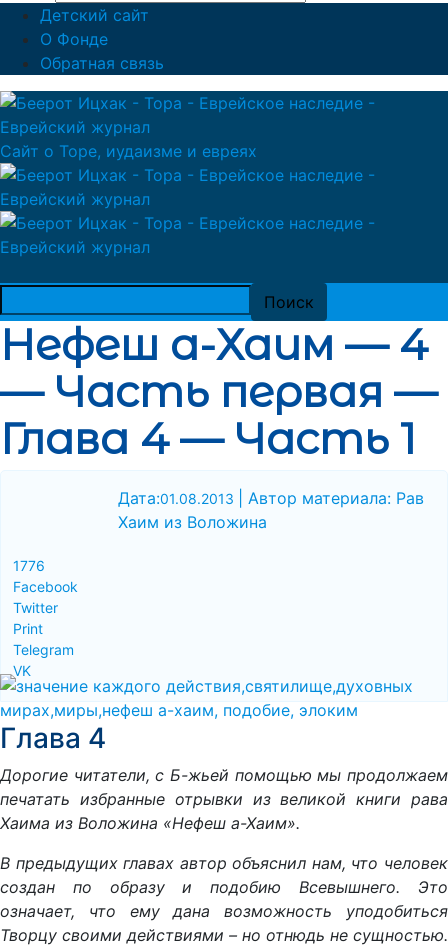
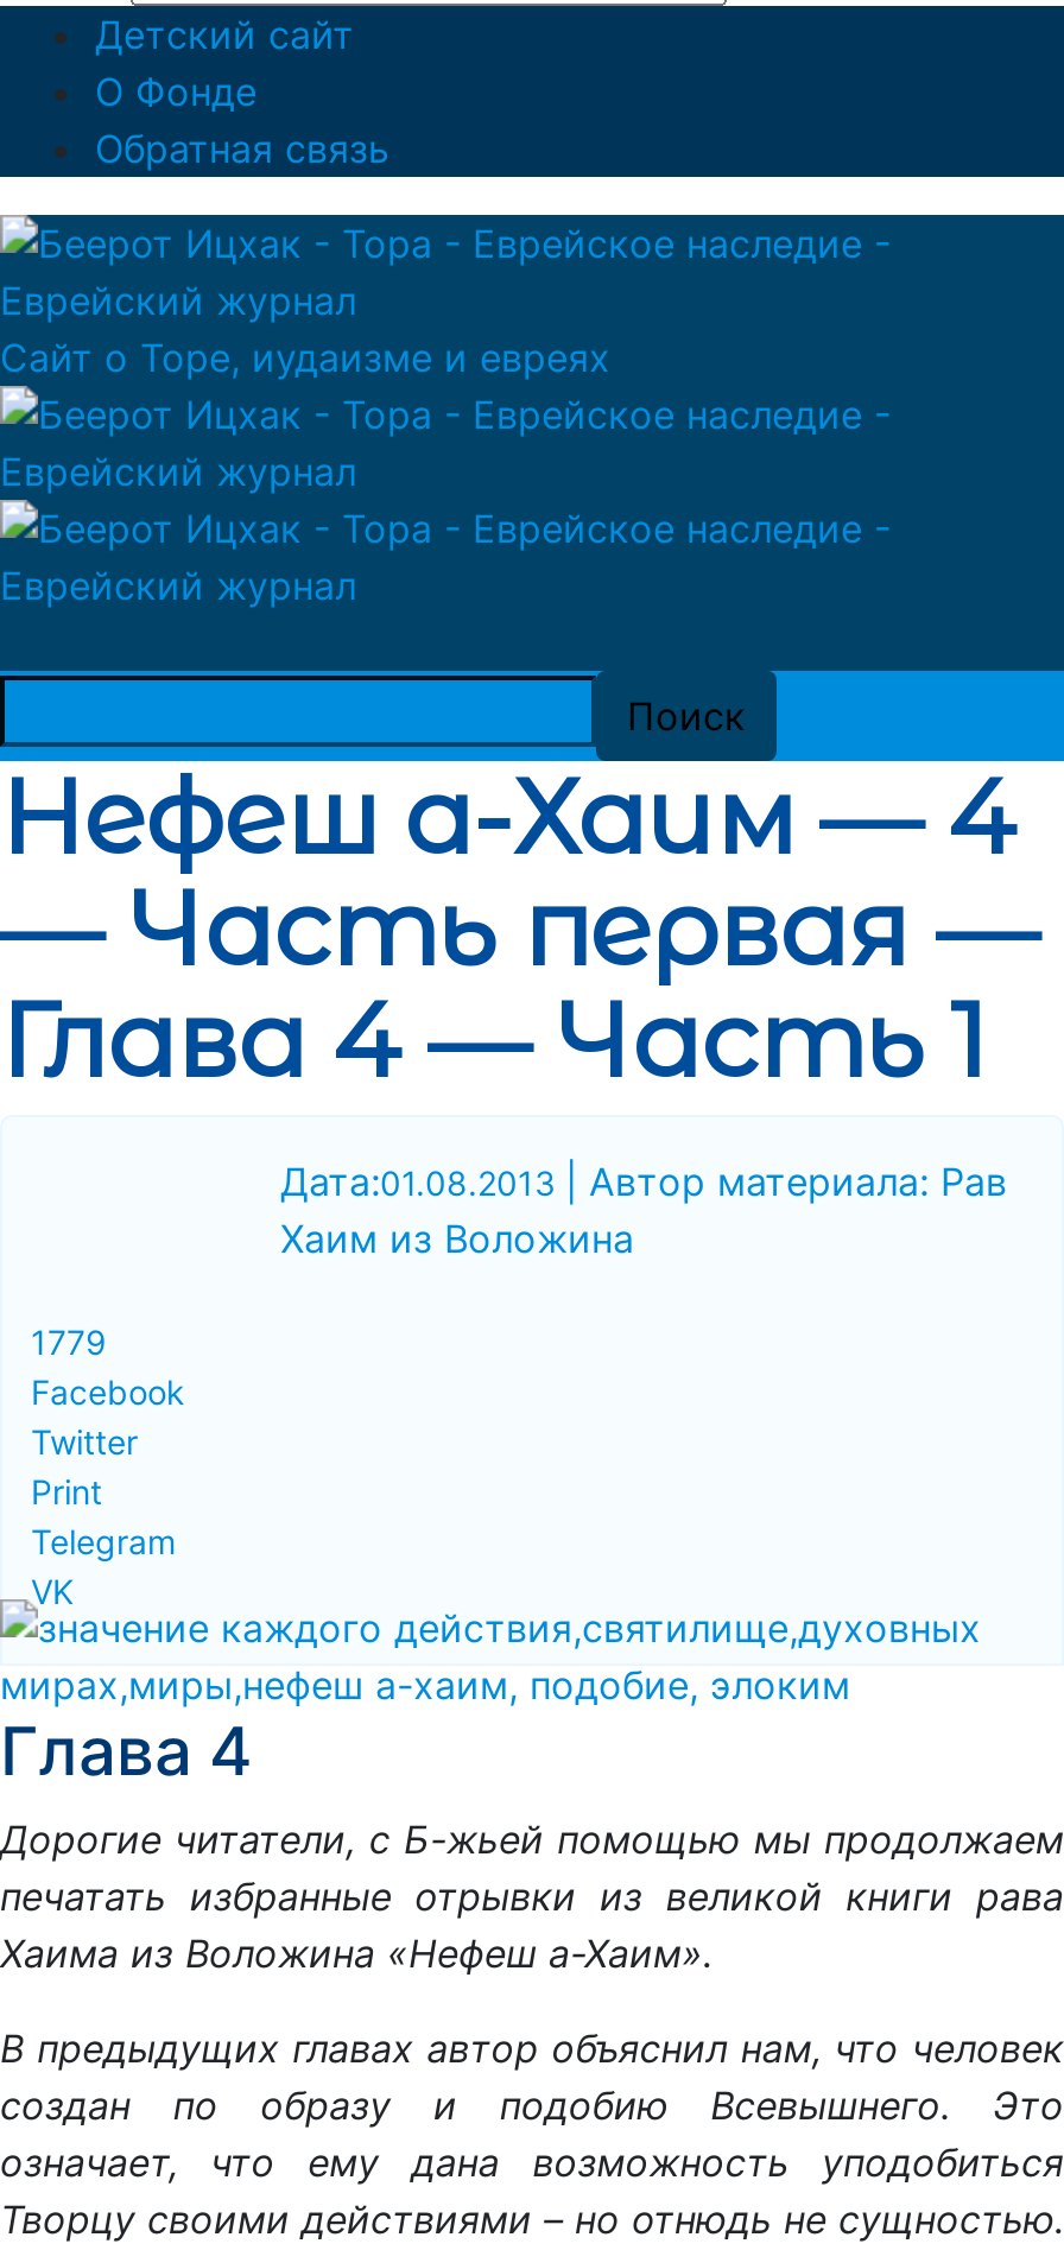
- 1776
+ 1779
